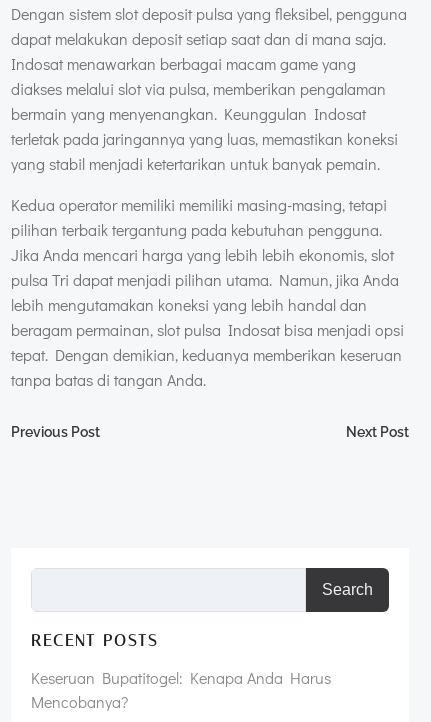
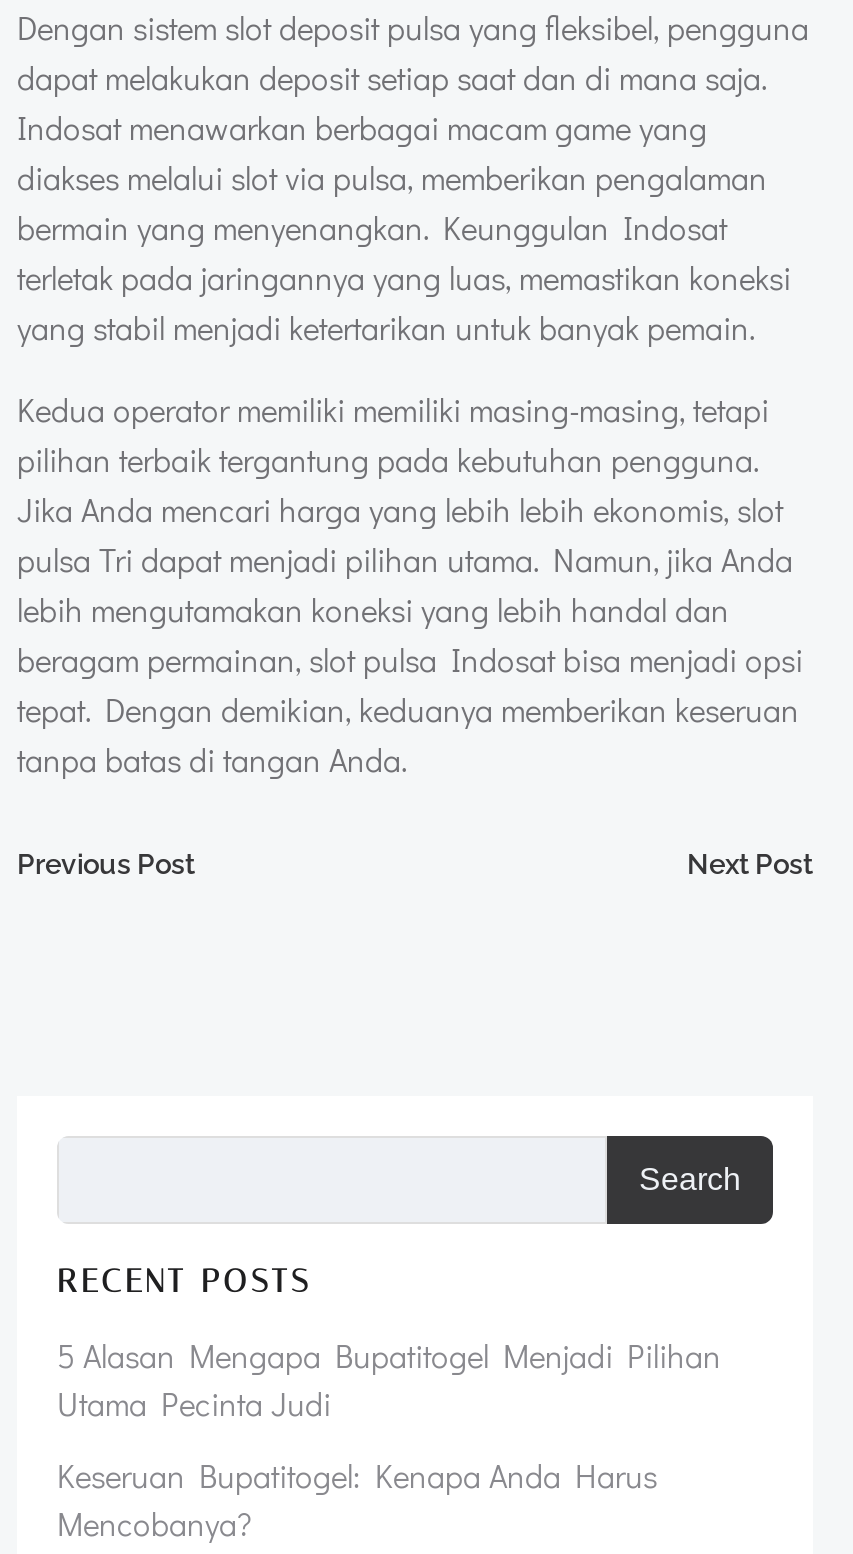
+ 5 Alasan Mengapa Bupatitogel Menjadi Pilihan
+ Utama Pecinta Judi
